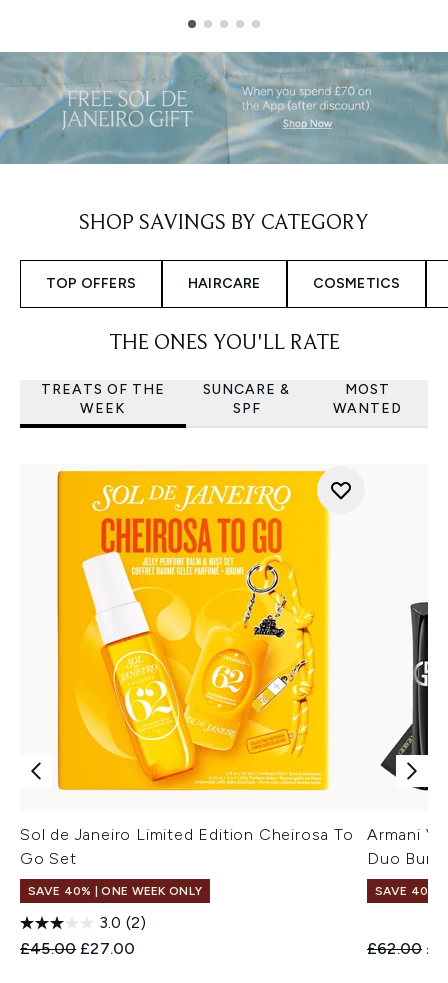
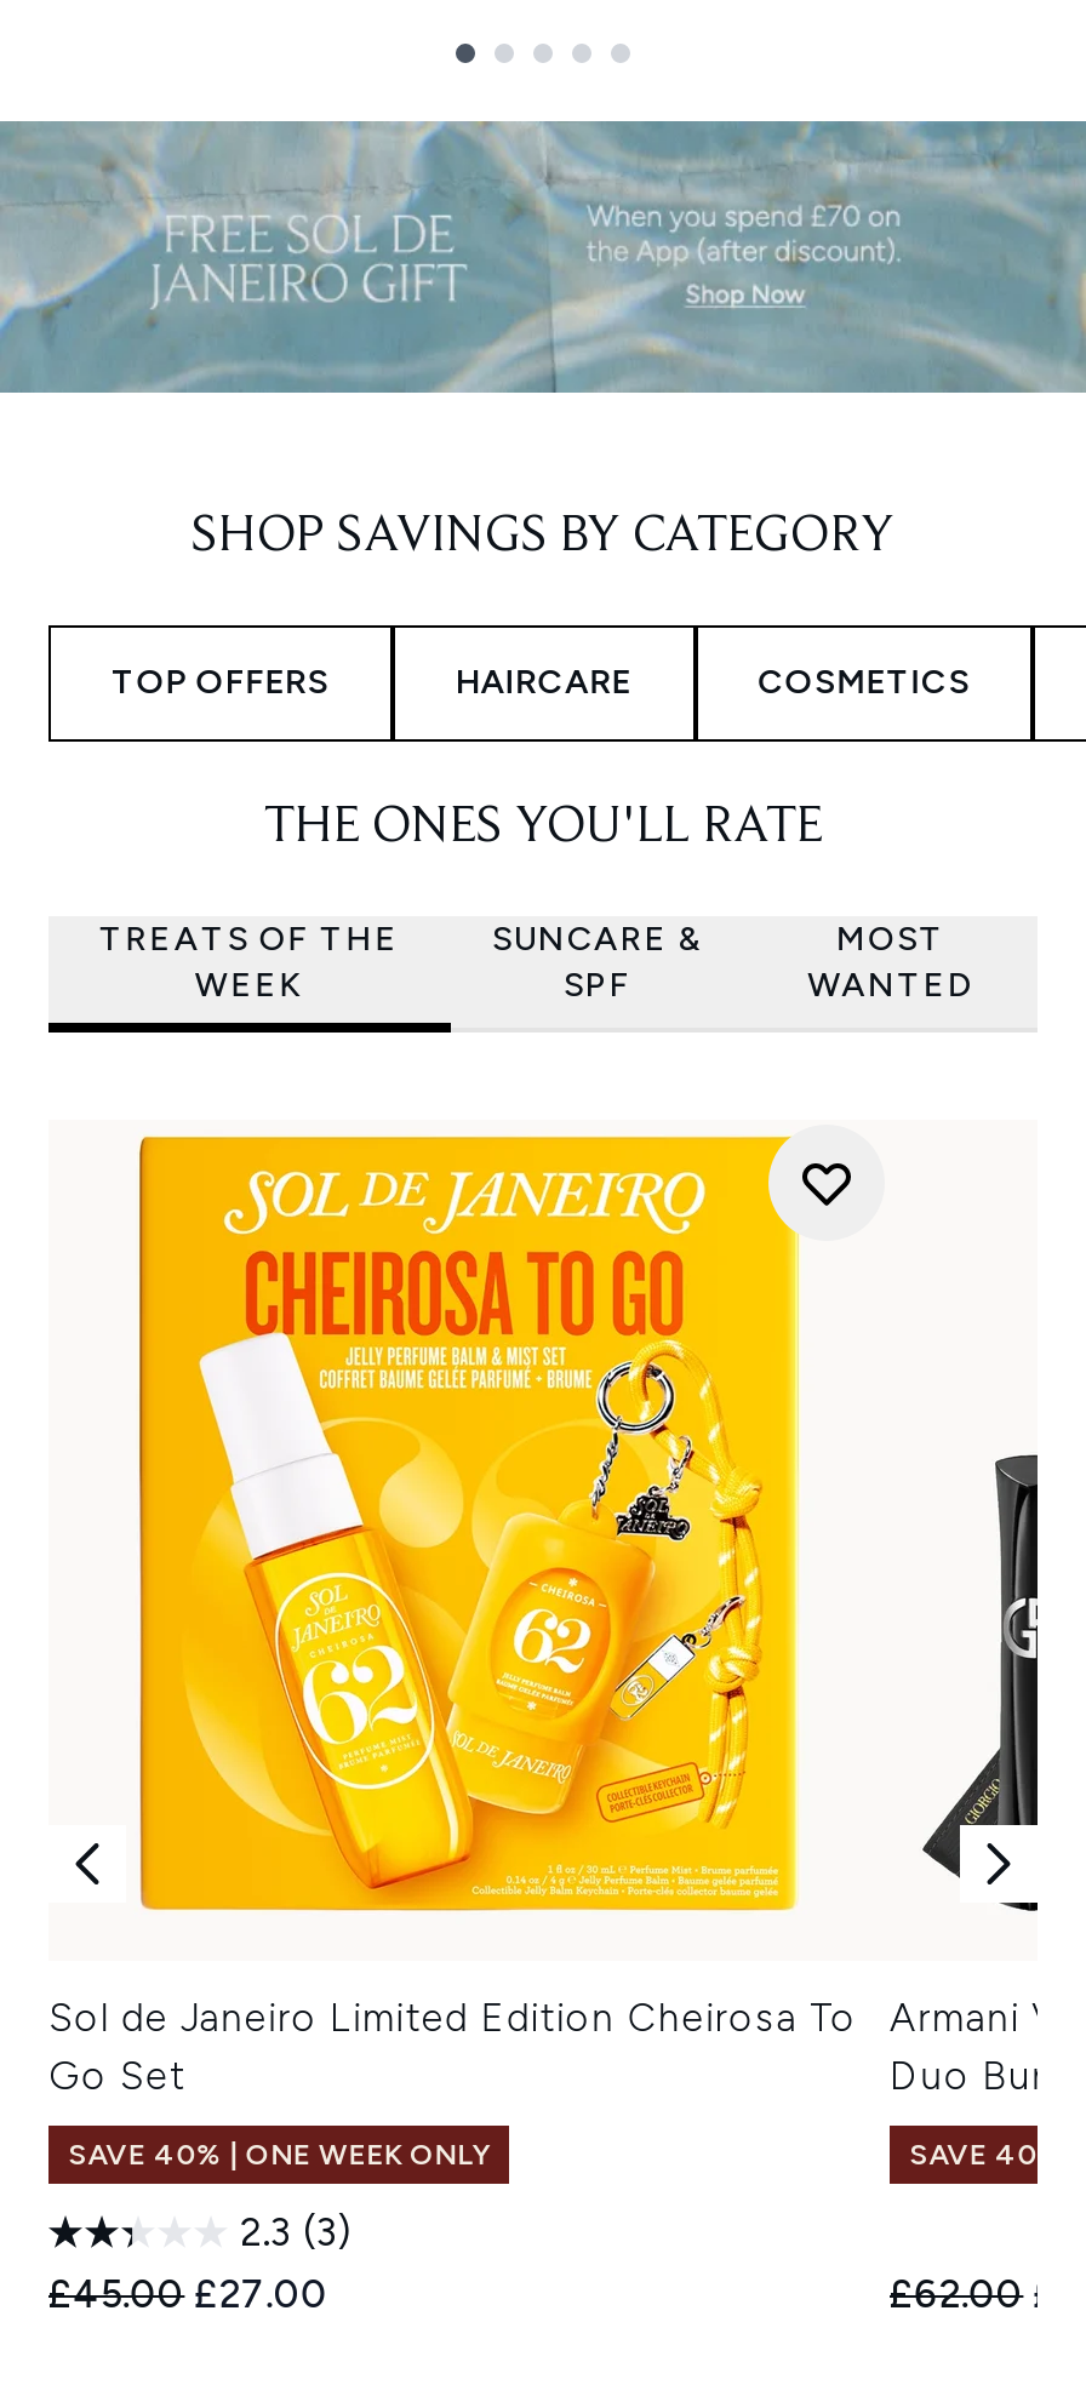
- 3.0 (2)
+ 2.3 (3)
